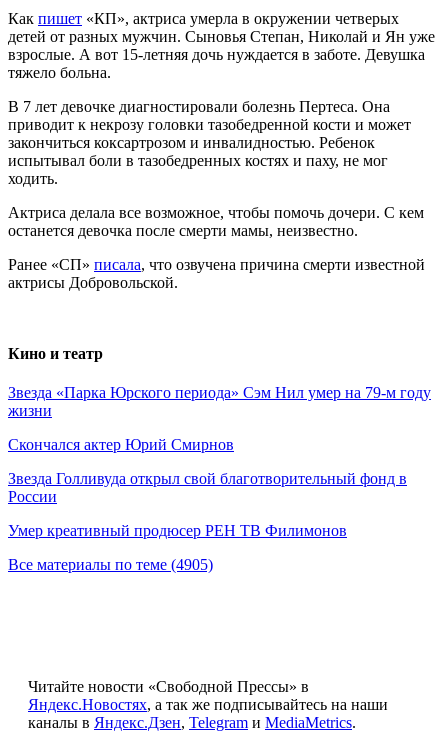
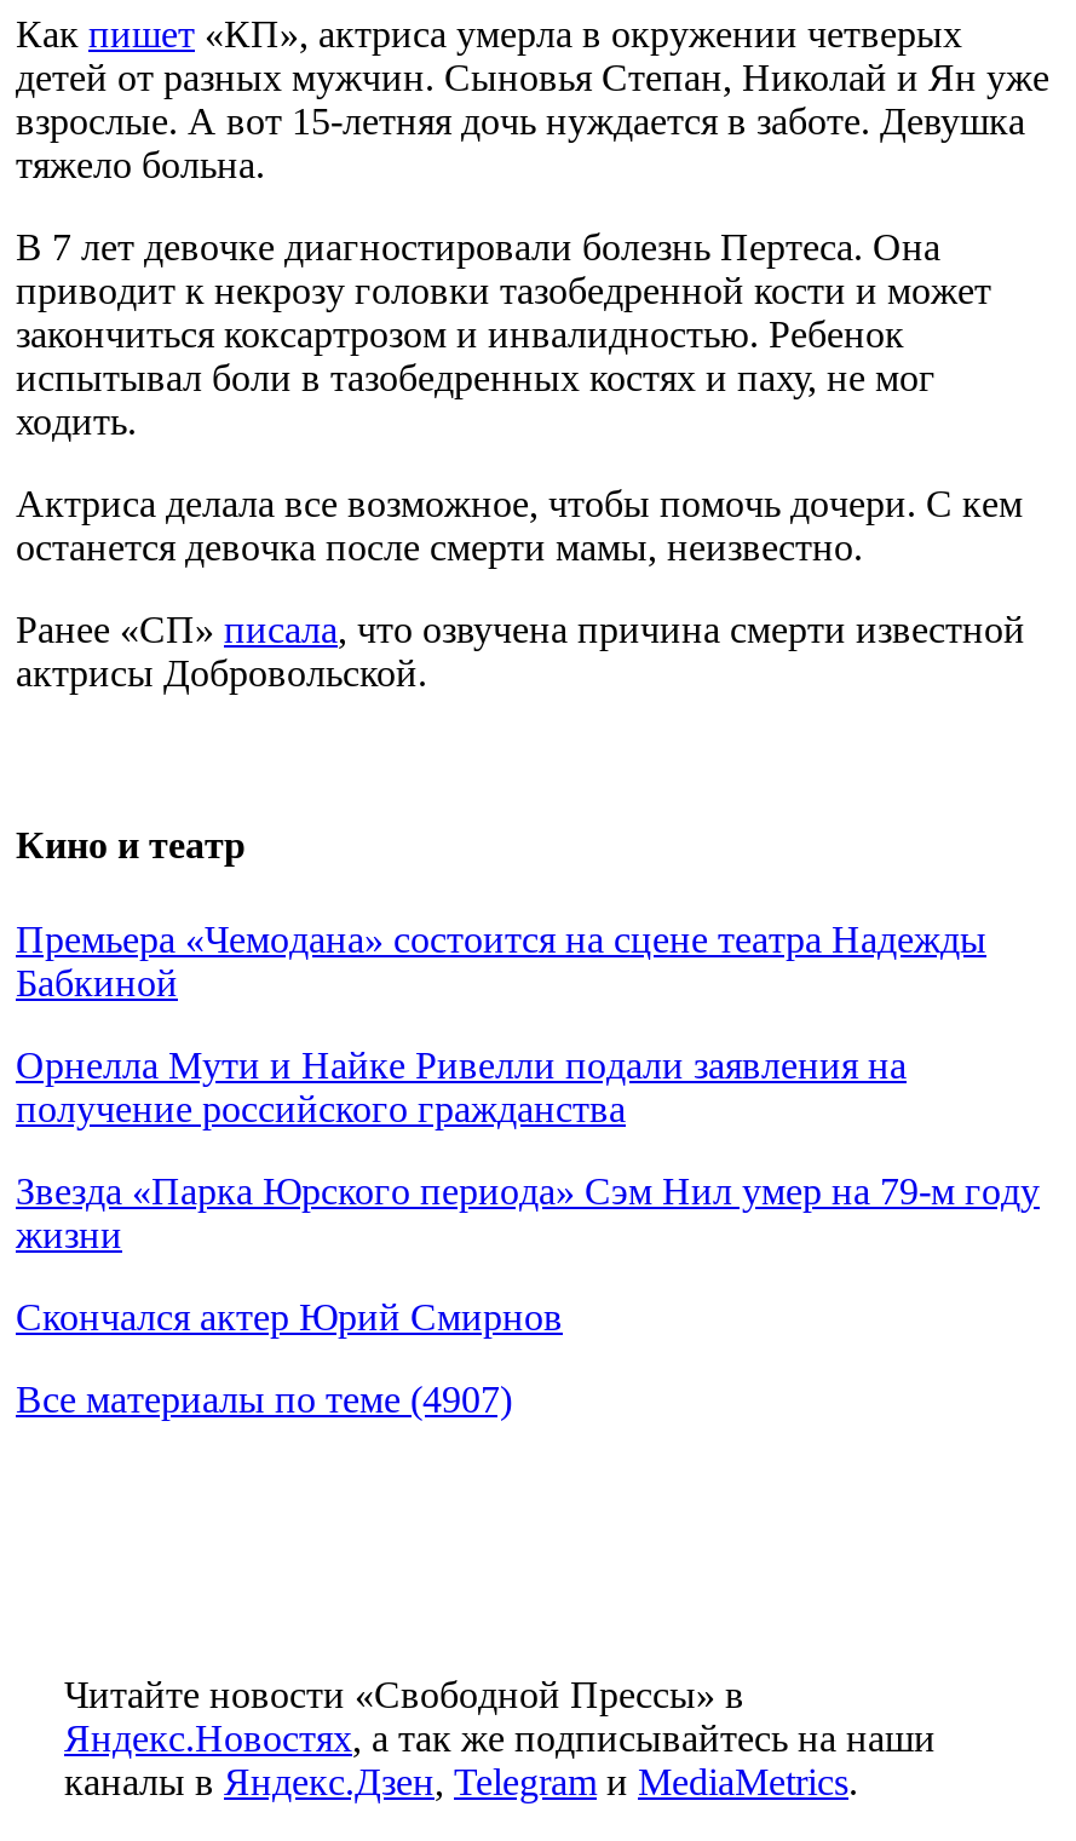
+ Премьера «Чемодана» состоится на сцене театра Надежды
+ Бабкиной
+ Орнелла Мути и Найке Ривелли подали заявления на
+ получение российского гражданства

moved down: Звезда «Парка Юрского периода» Сэм Нил умер на 79-м году | Скончался актер Юрий Смирнов

- Звезда Голливуда открыл свой благотворительный фонд в
- России
- Умер креативный продюсер РЕН ТВ Филимонов
- Все материалы по теме (4905)
+ Все материалы по теме (4907)
